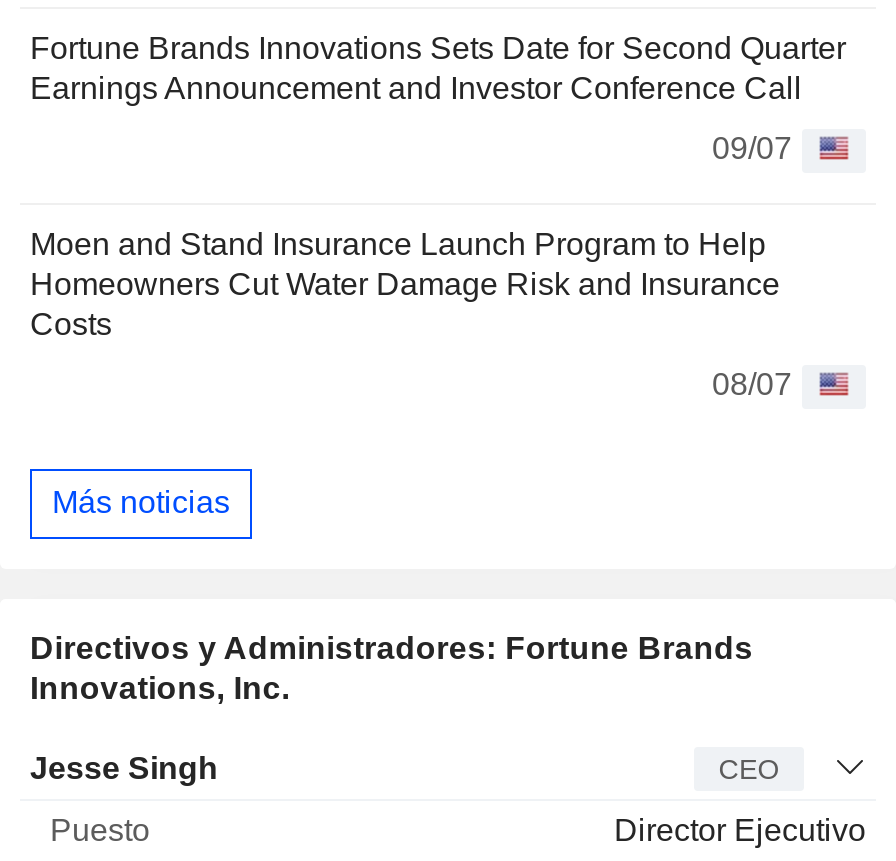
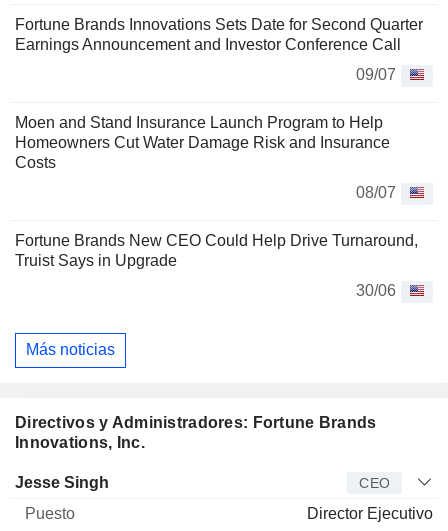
+ Fortune Brands New CEO Could Help Drive Turnaround,
+ Truist Says in Upgrade
+ 30/06
